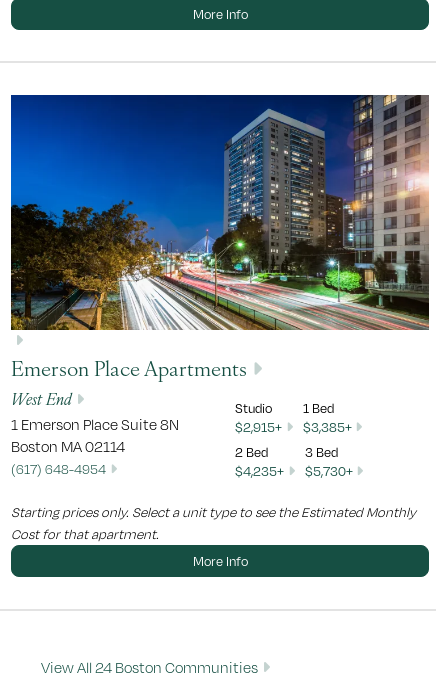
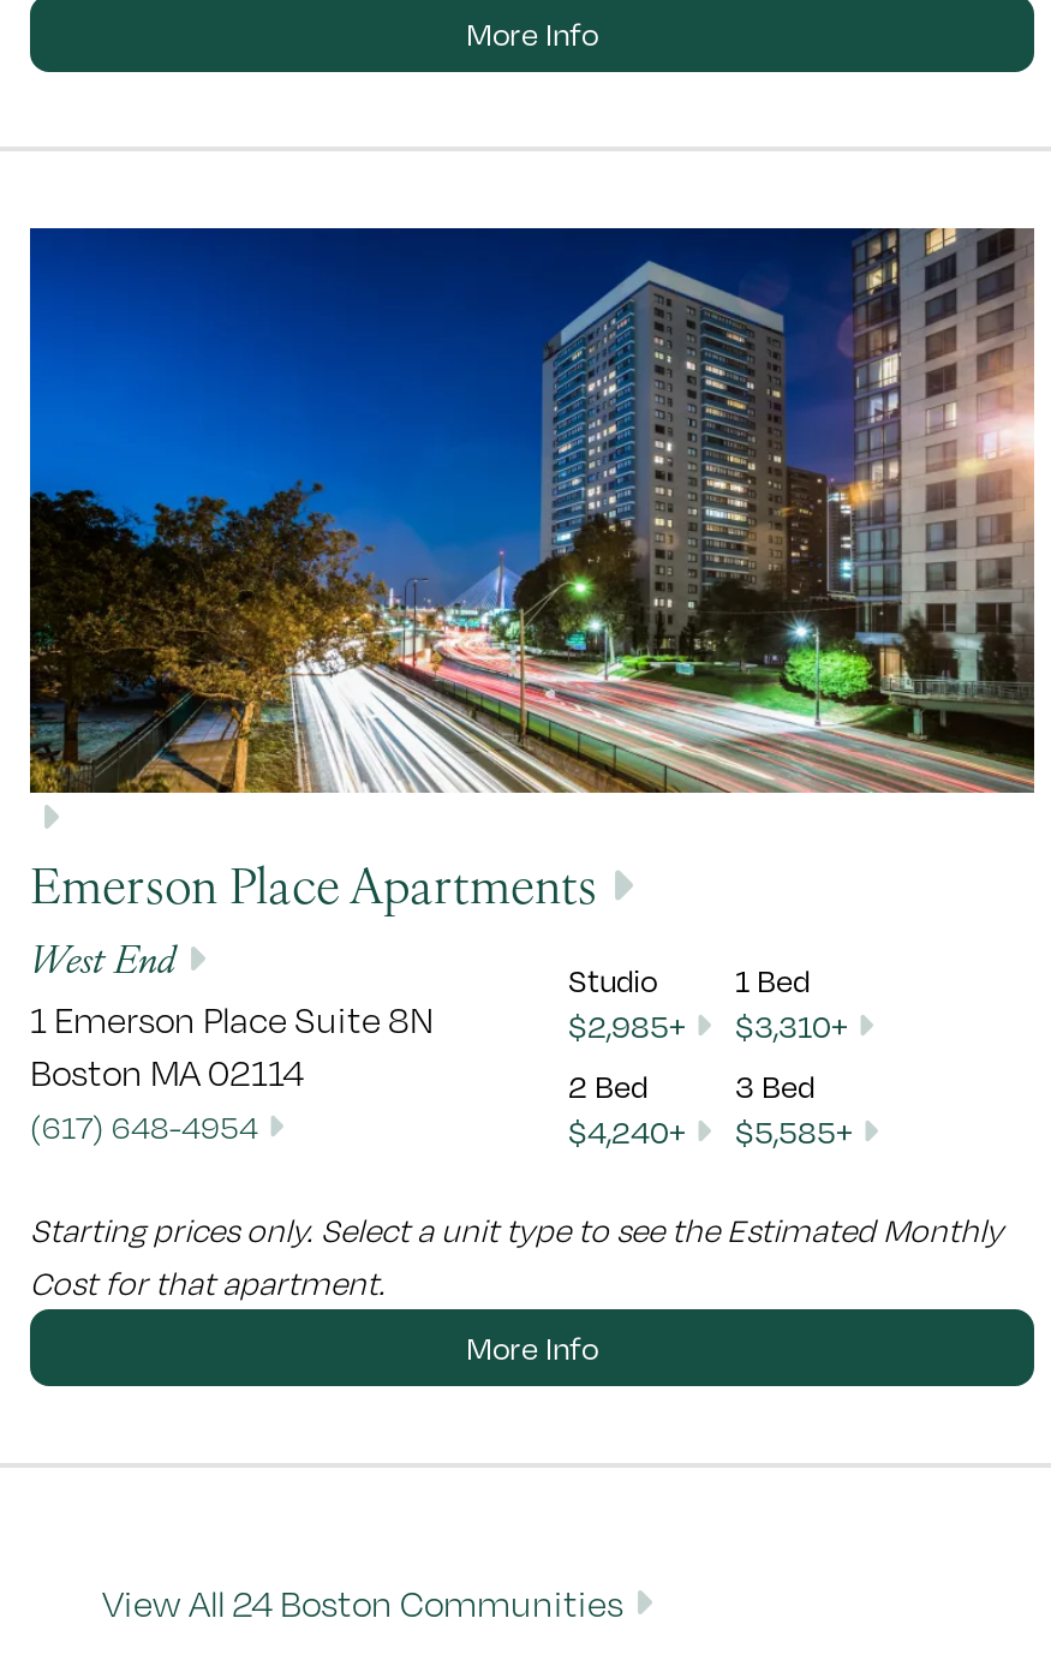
- $2,915+
+ $2,985+

- $3,385+
+ $3,310+

- $4,235+
+ $4,240+

- $5,730+
+ $5,585+
